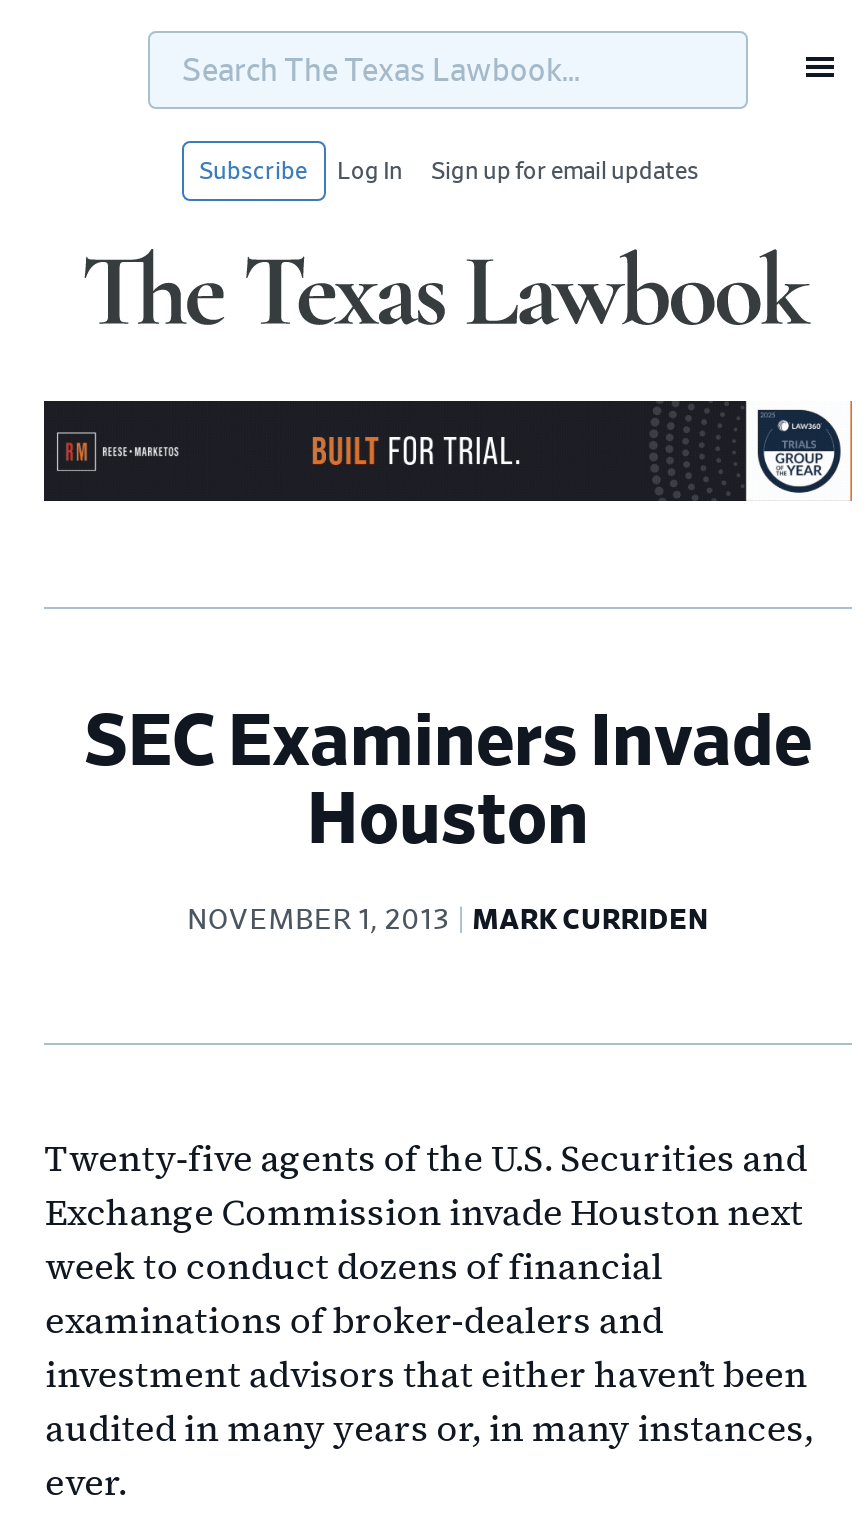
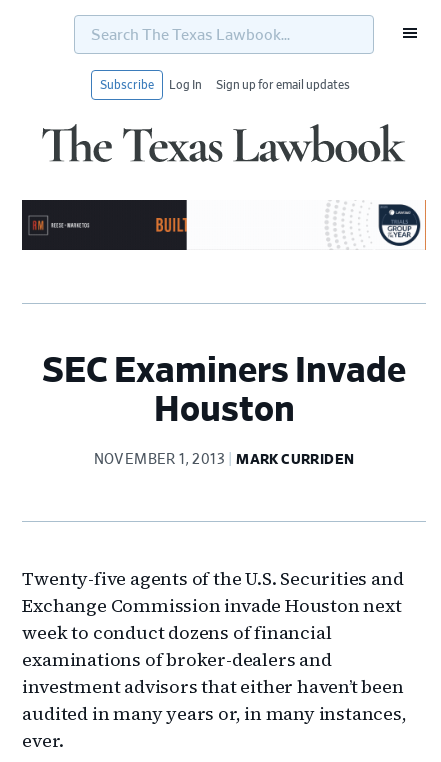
- [image]
